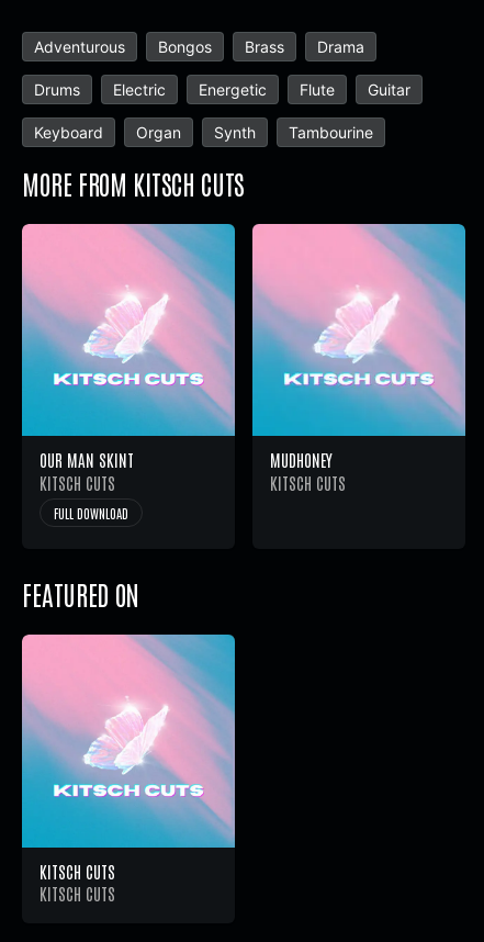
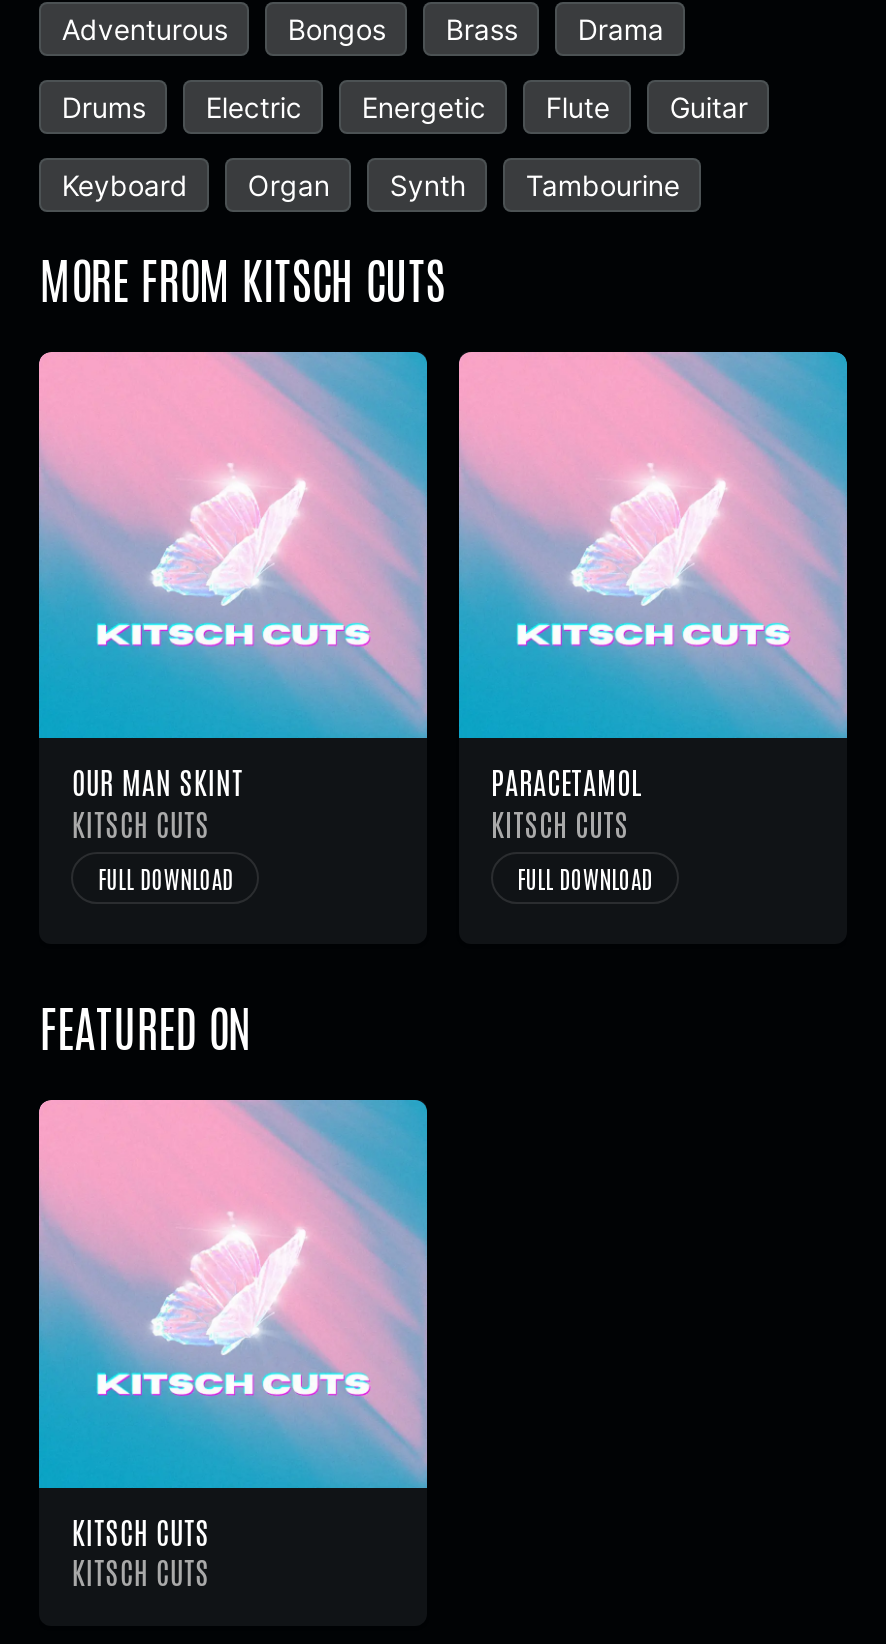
- MUDHONEY
+ PARACETAMOL

+ FULL DOWNLOAD
